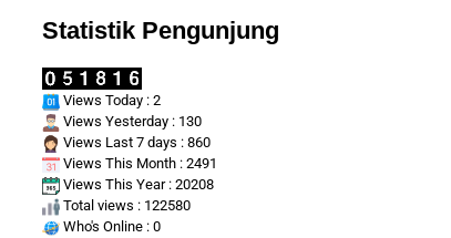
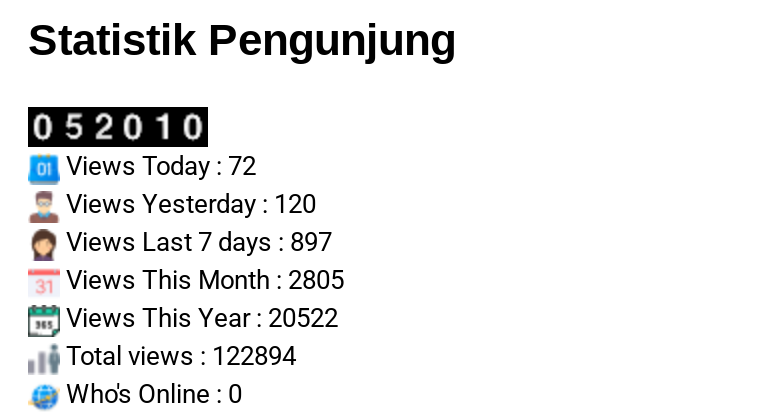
- Views Today : 2
+ Views Today : 72

- Views Yesterday : 130
+ Views Yesterday : 120

- Views Last 7 days : 860
+ Views Last 7 days : 897

- Views This Month : 2491
+ Views This Month : 2805

- Views This Year : 20208
+ Views This Year : 20522

- Total views : 122580
+ Total views : 122894
